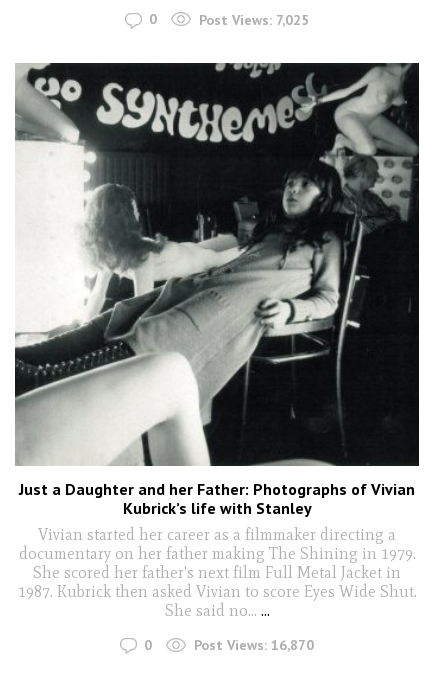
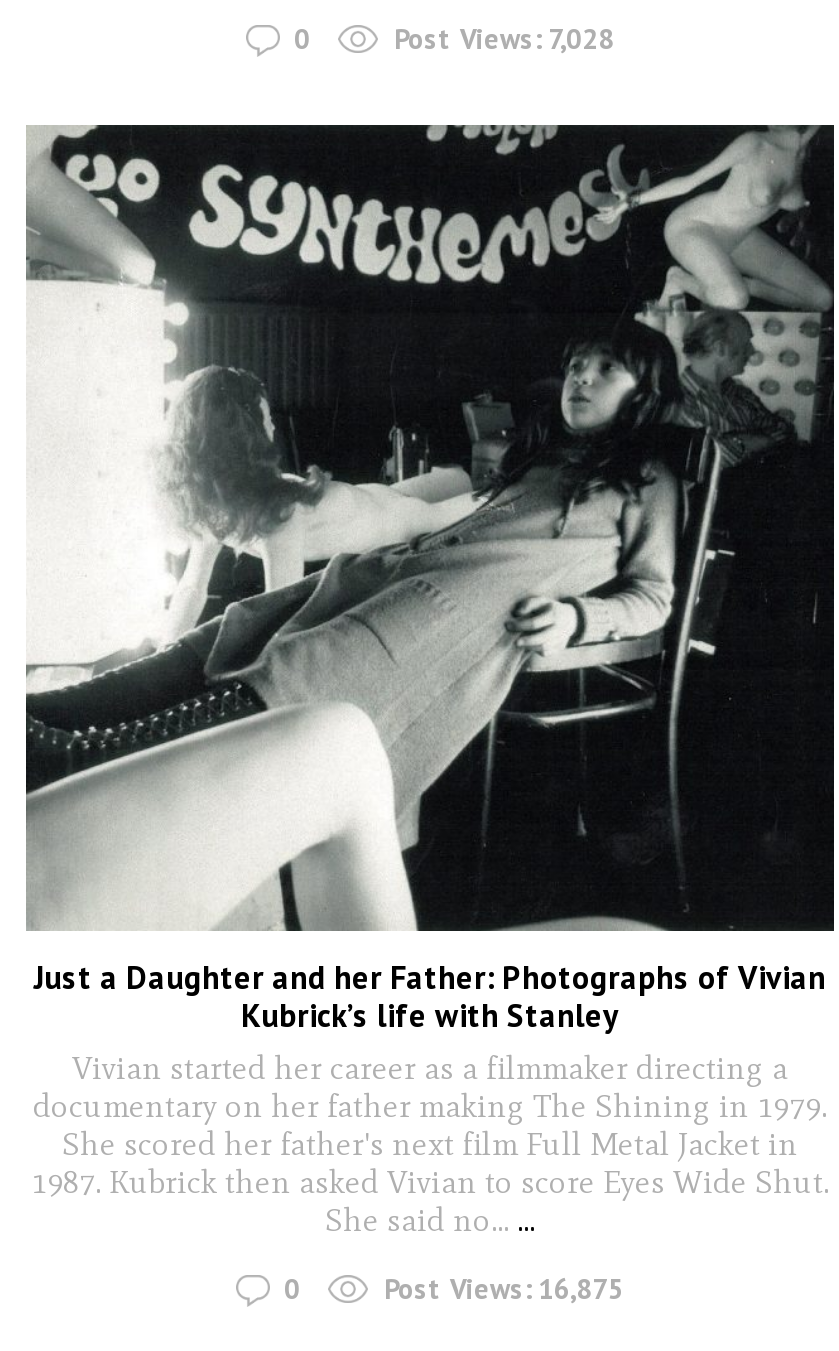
- Post Views: 7,025
+ Post Views: 7,028

- Post Views: 16,870
+ Post Views: 16,875
